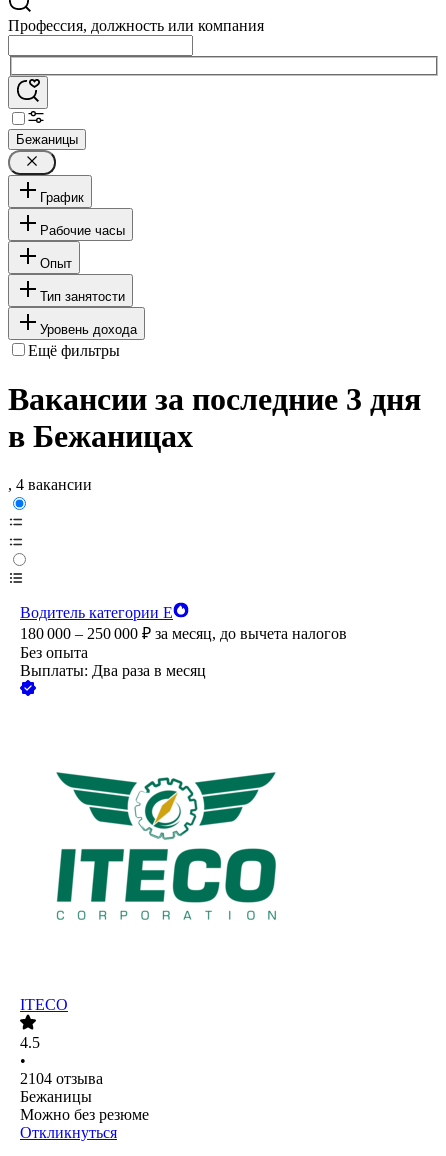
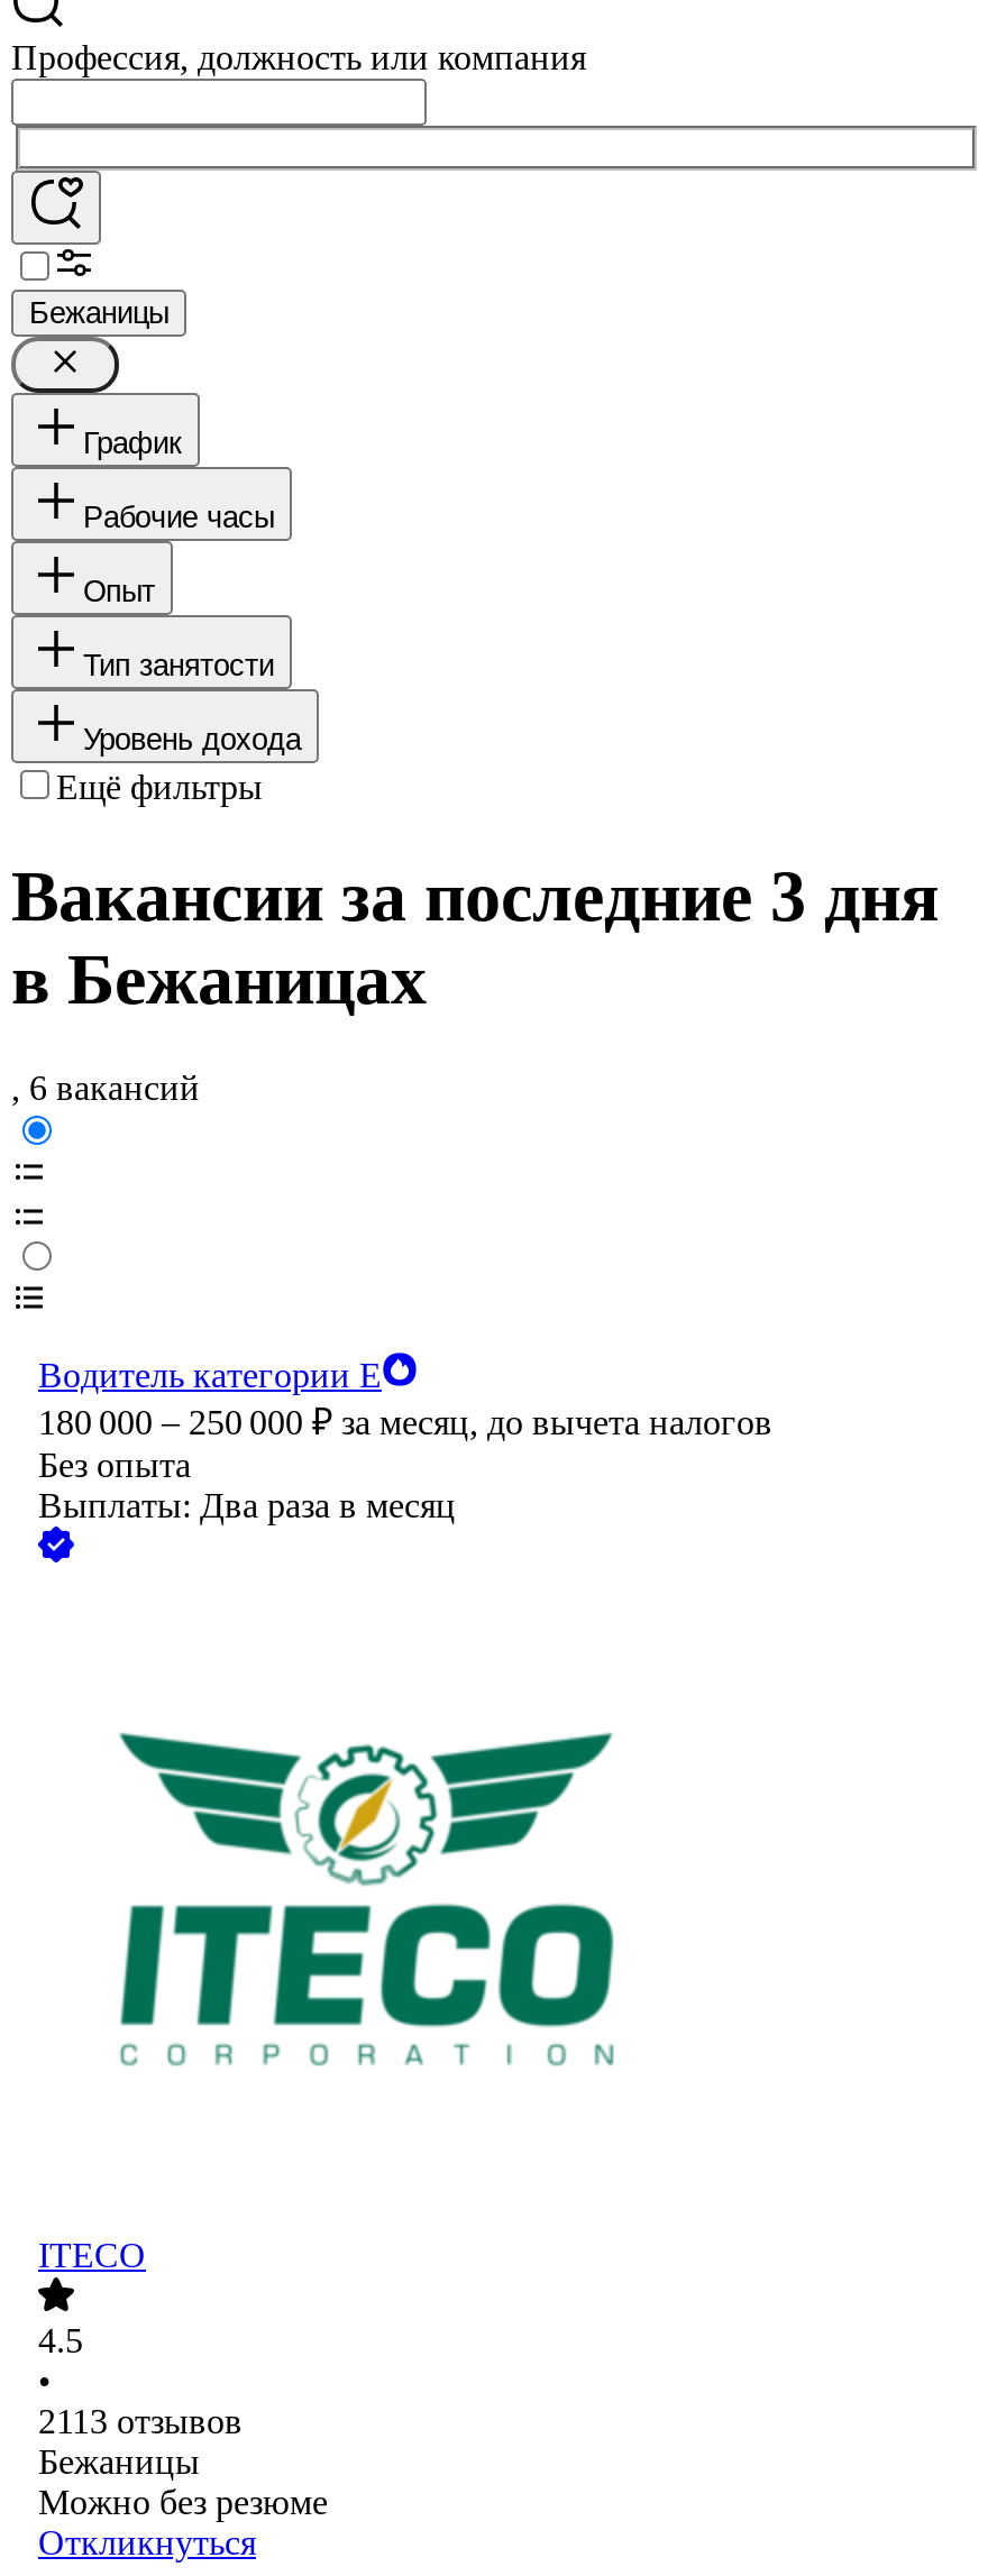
- , 4 вакансии
+ , 6 вакансий

- 2104 отзыва
+ 2113 отзывов
